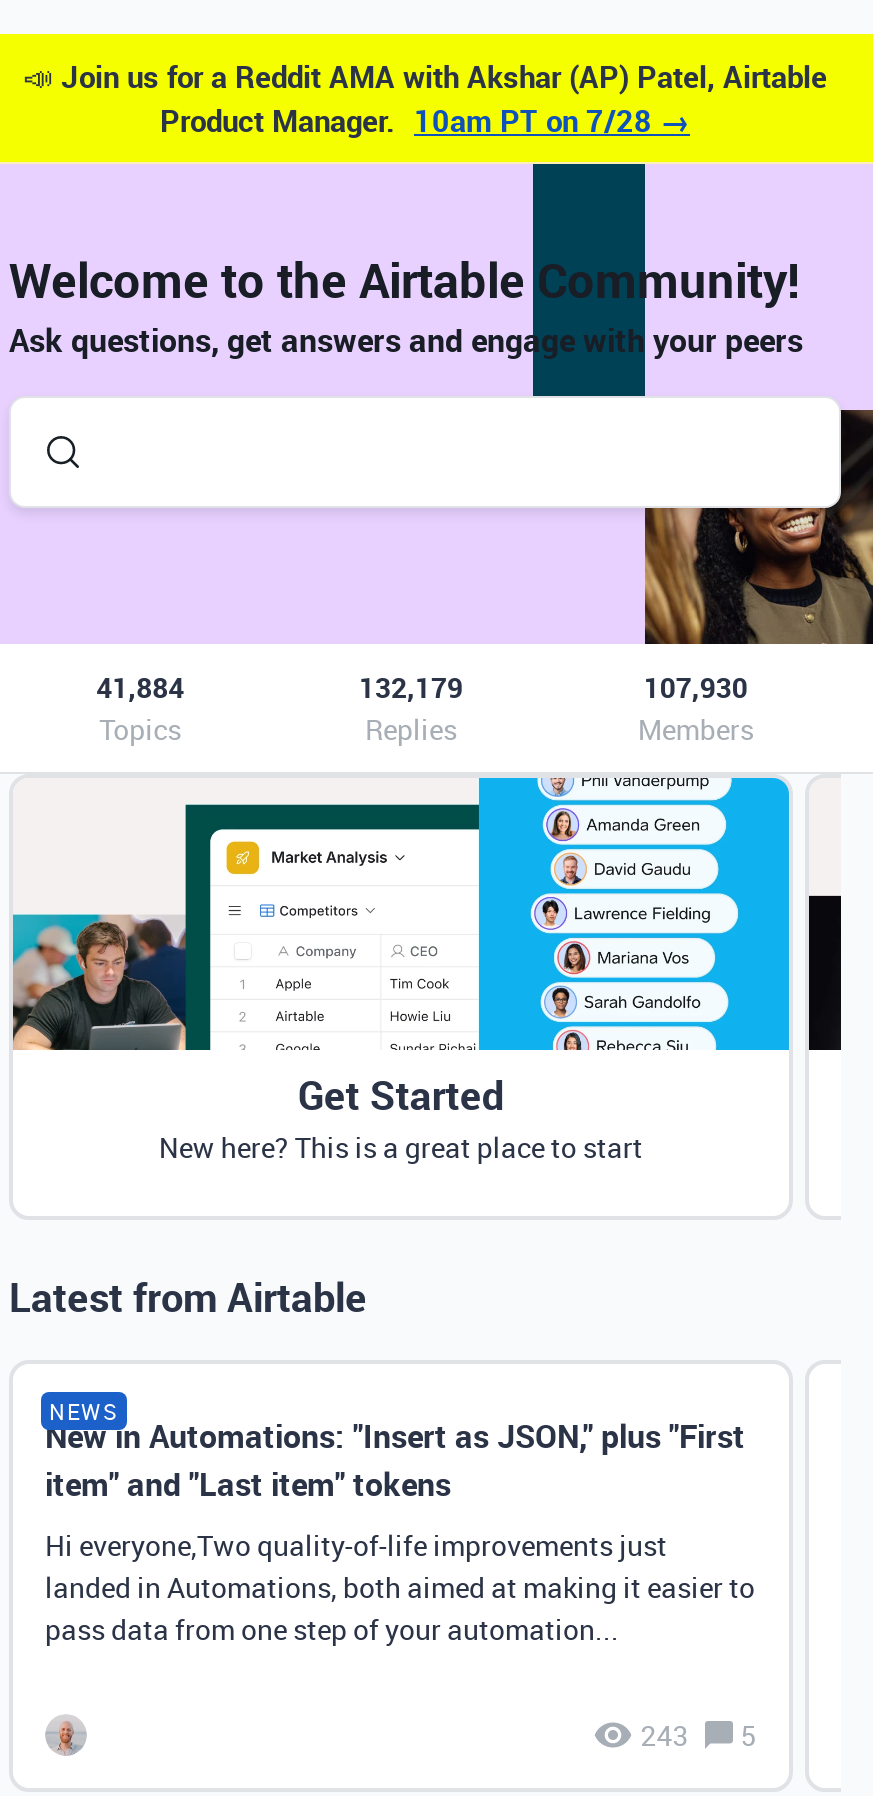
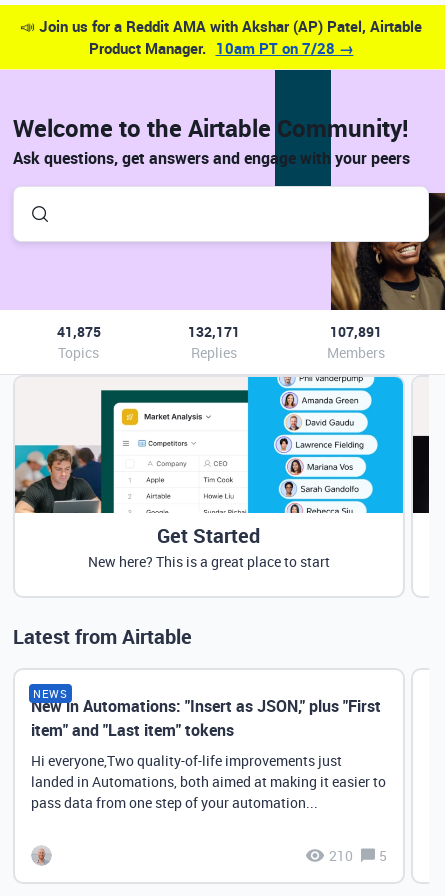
- 41,884
+ 41,875

- 132,179
+ 132,171

- 107,930
+ 107,891

- 243 5
+ 210 5
